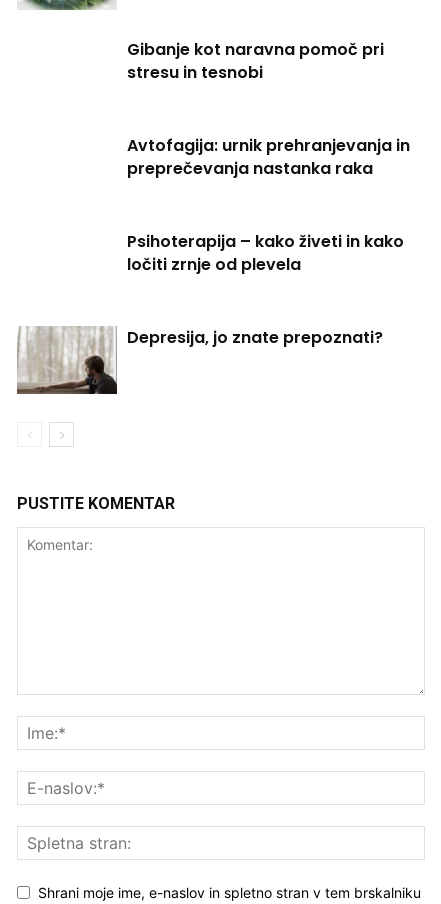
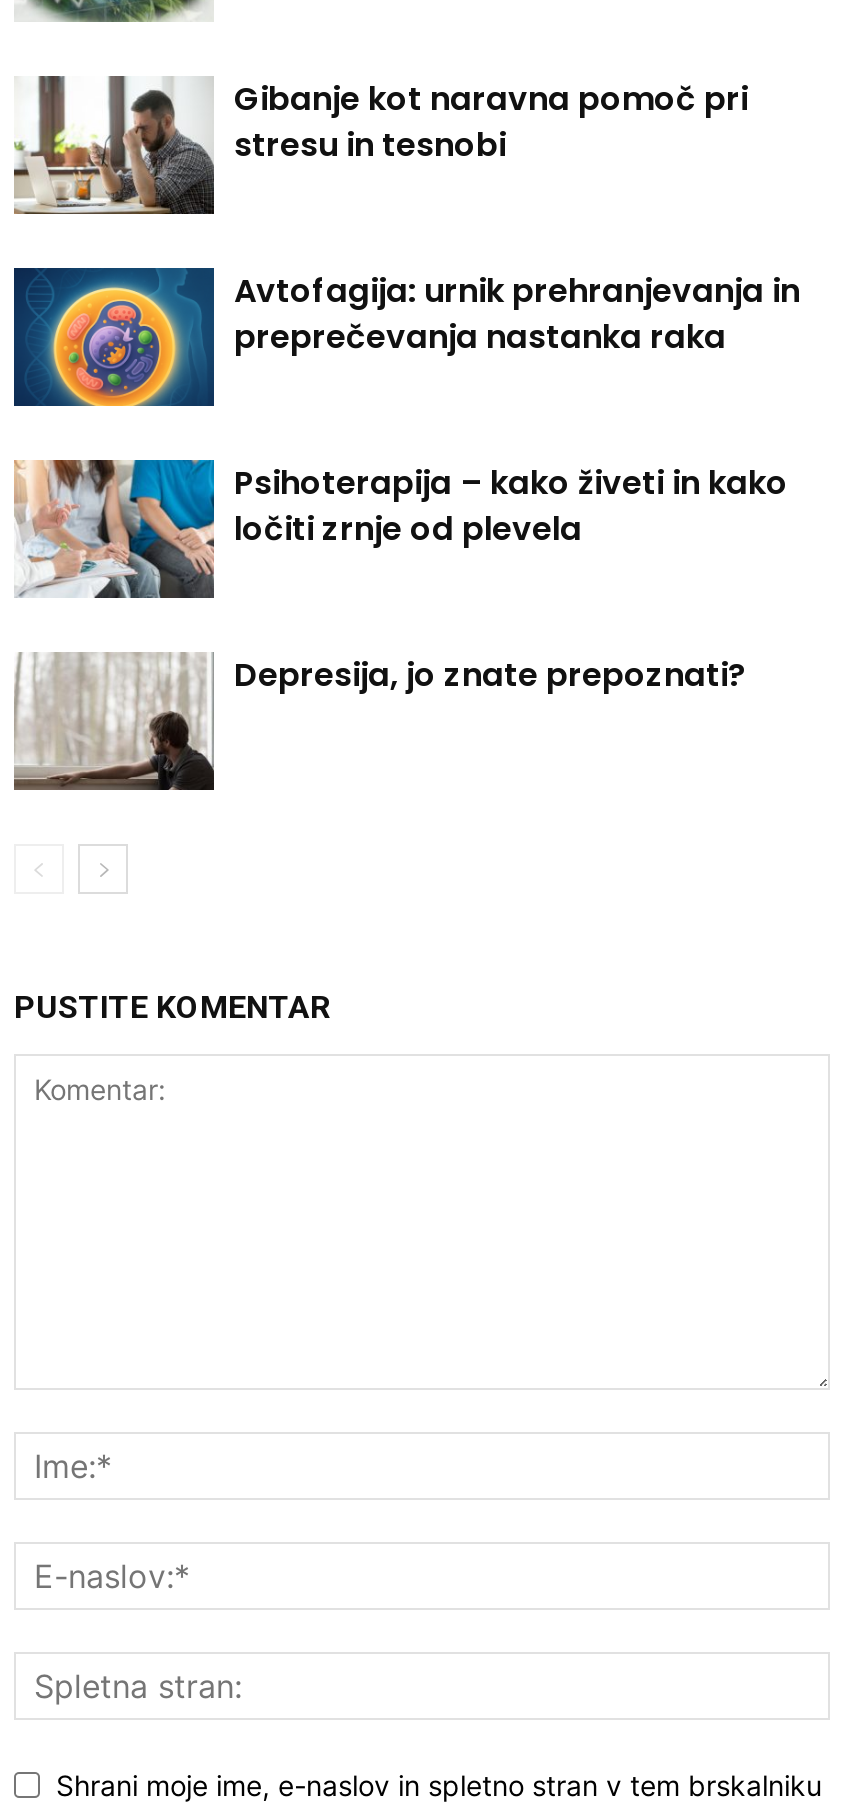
+ [image]

+ [image]

+ [image]
